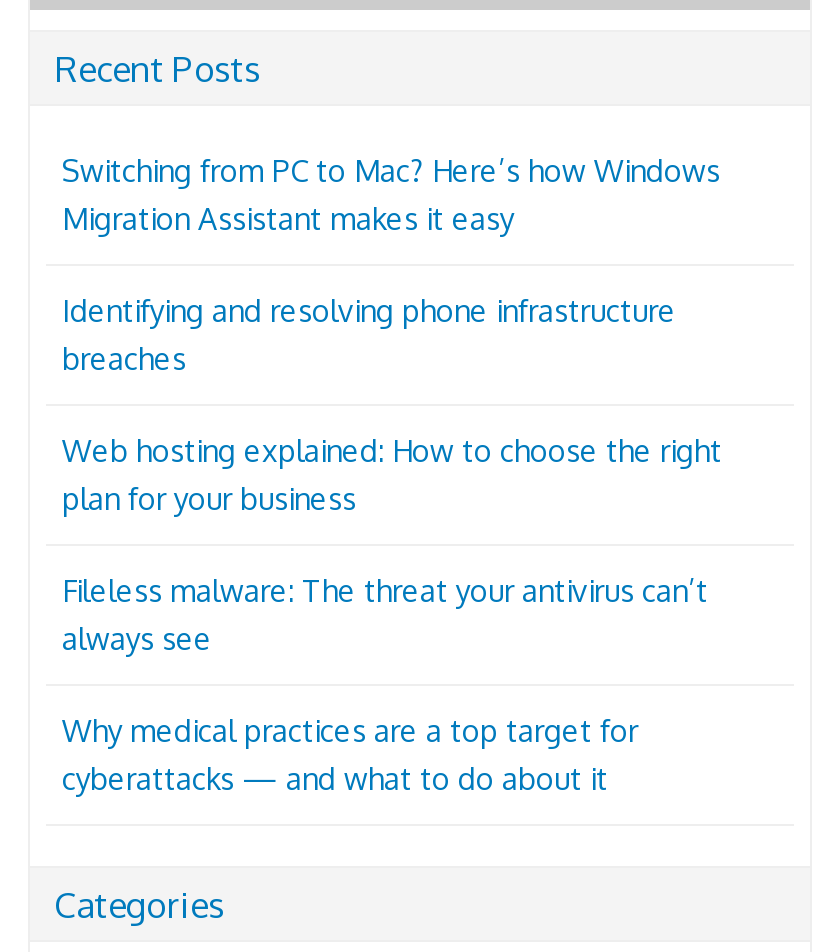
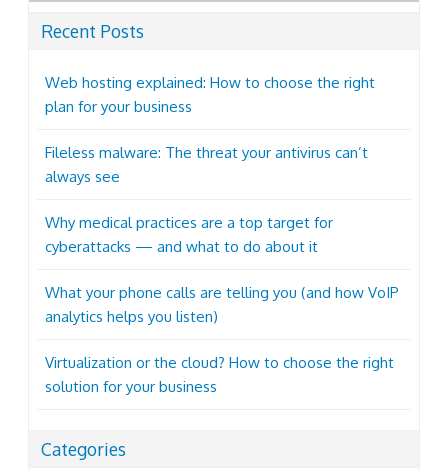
- Switching from PC to Mac? Here’s how Windows
- Migration Assistant makes it easy
- Identifying and resolving phone infrastructure
- breaches

moved up: Web hosting explained: How to choose the right | plan for your business | Fileless malware: The threat your antivirus can’t | always see | Why medical practices are a top target for | cyberattacks — and what to do about it

+ What your phone calls are telling you (and how VoIP
+ analytics helps you listen)
+ Virtualization or the cloud? How to choose the right
+ solution for your business
